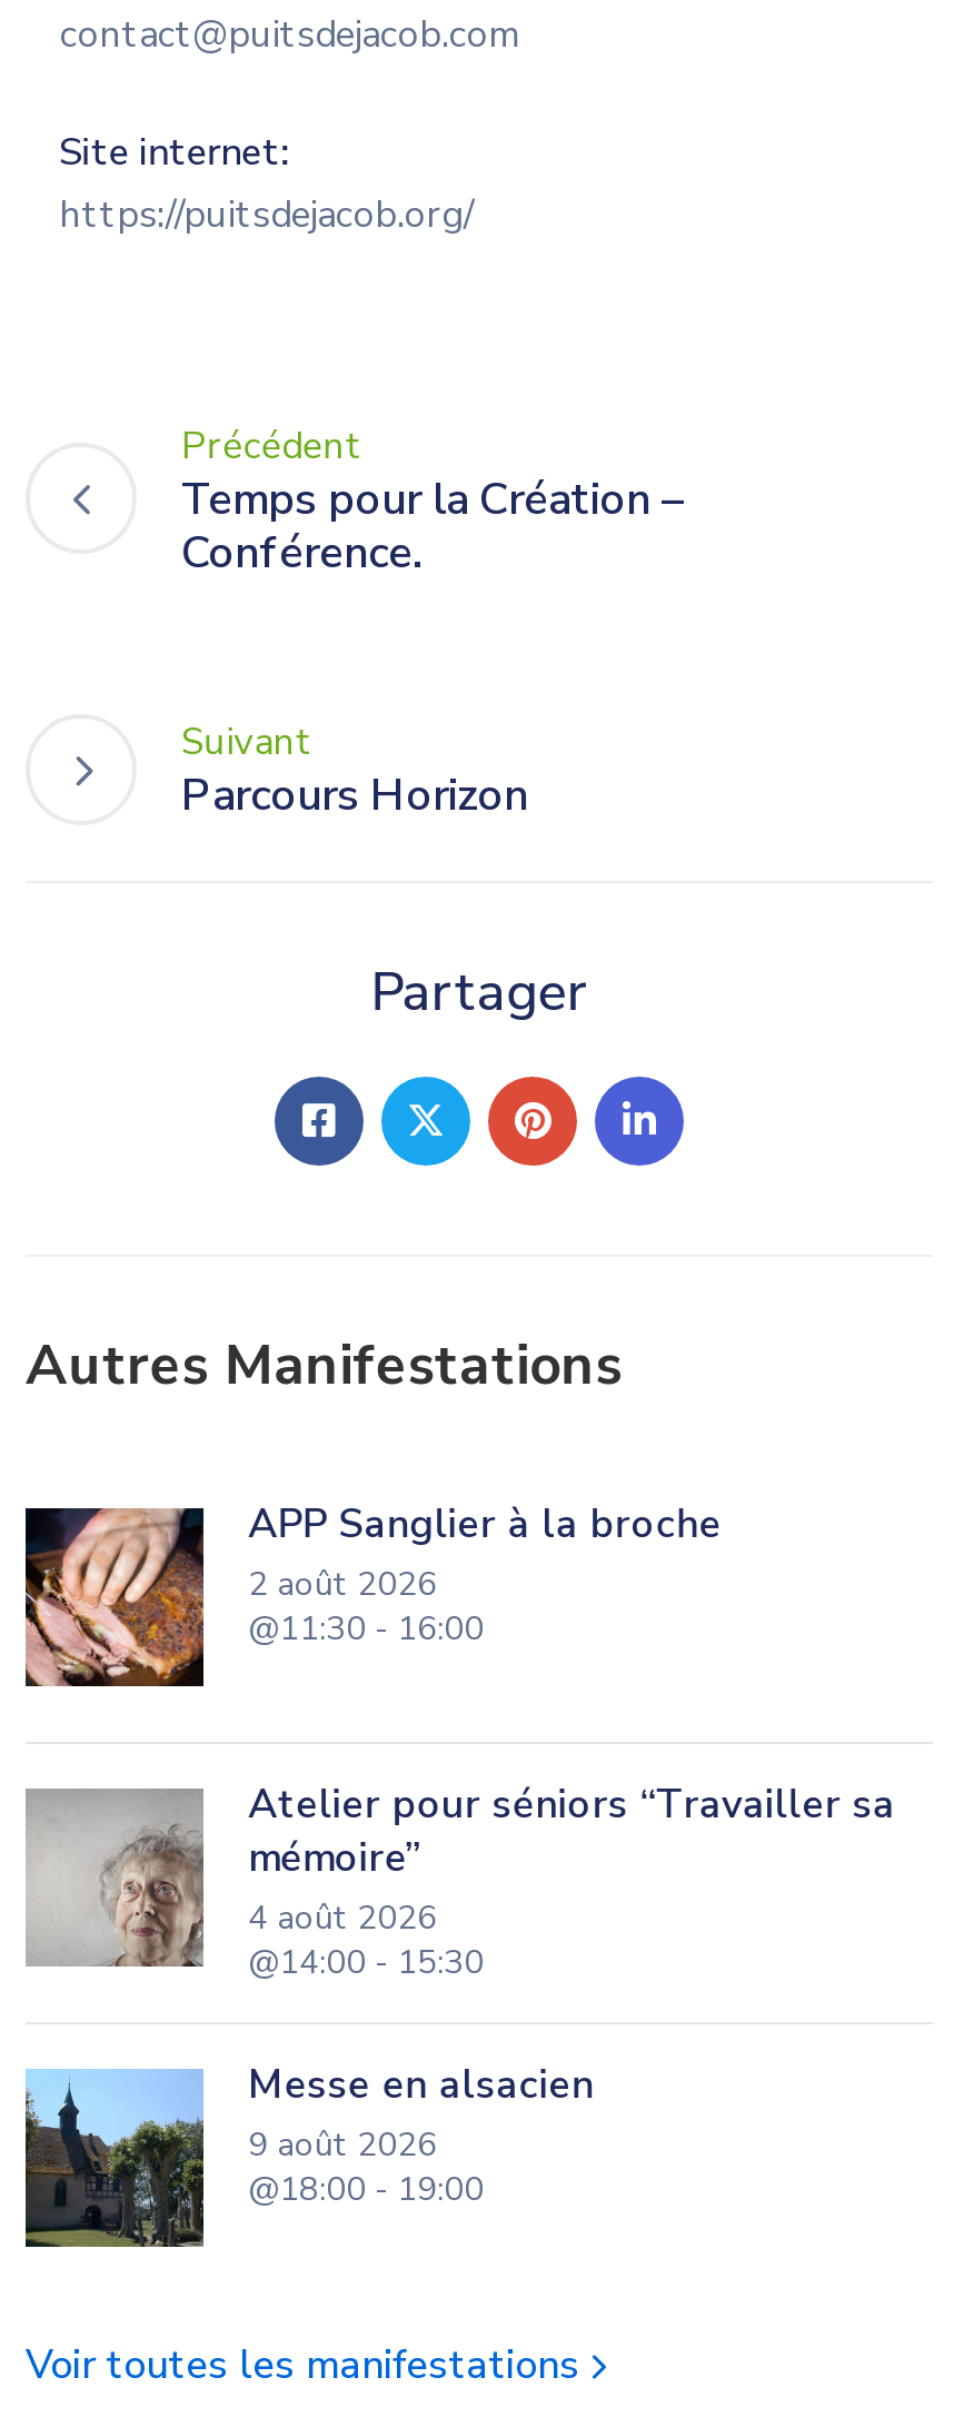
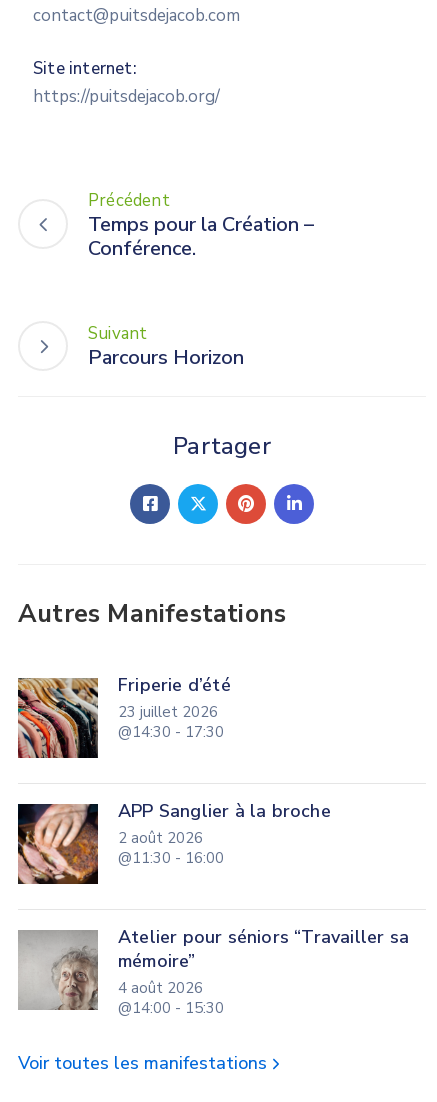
+ [image]
+ Friperie d’été
+ 23 juillet 2026
+ @14:30 - 17:30

moved down: [image] | APP Sanglier à la broche | 2 août 2026 | @11:30 - 16:00 | Atelier pour séniors “Travailler sa | mémoire” | 4 août 2026 | @14:00 - 15:30

- [image]
- Messe en alsacien
- 9 août 2026
- @18:00 - 19:00
